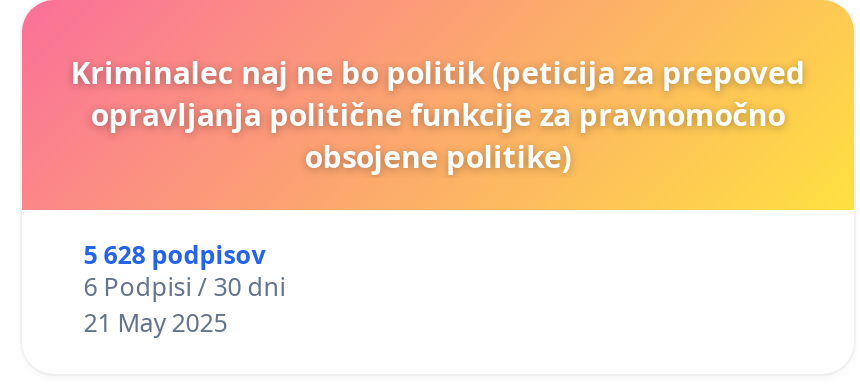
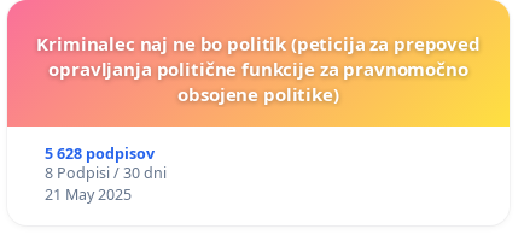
- 6 Podpisi / 30 dni
+ 8 Podpisi / 30 dni
